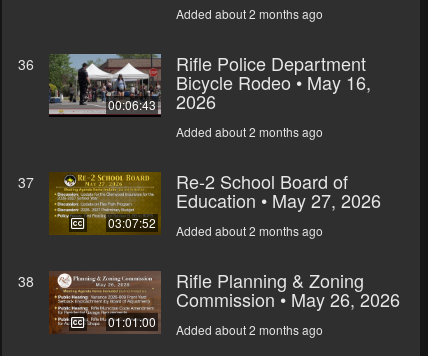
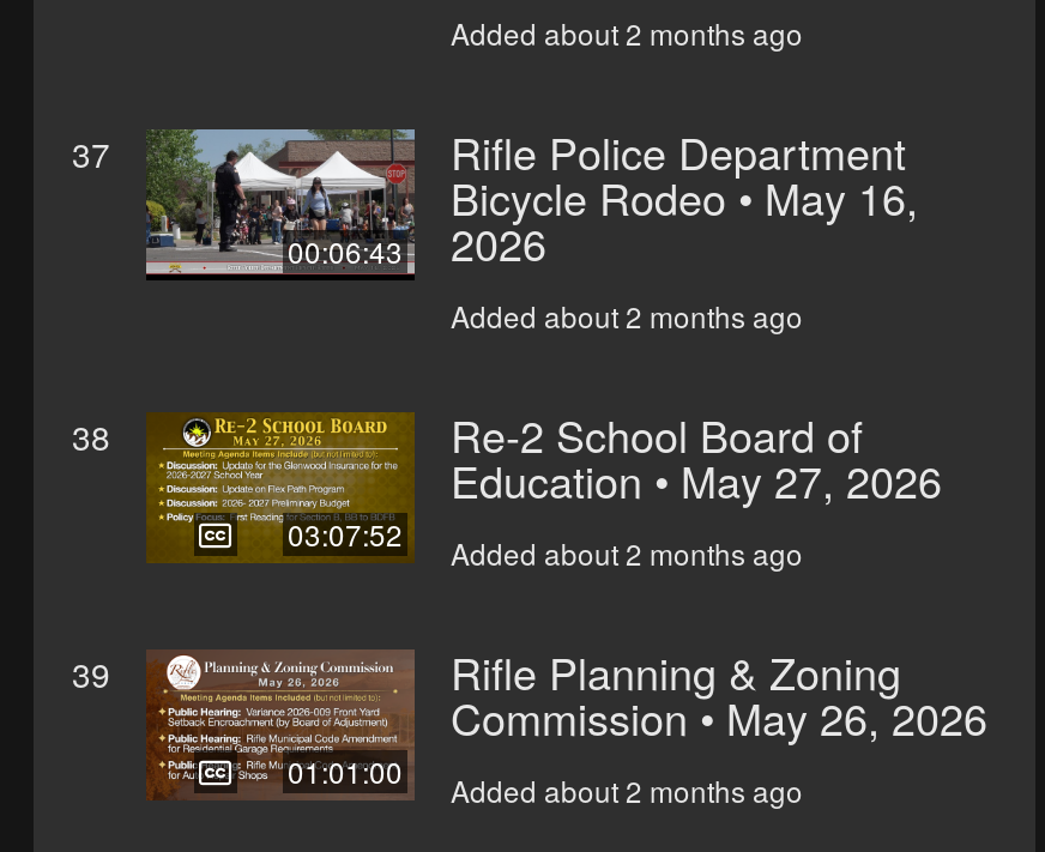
- 36
+ 37

- 37
+ 38

- 38
+ 39
